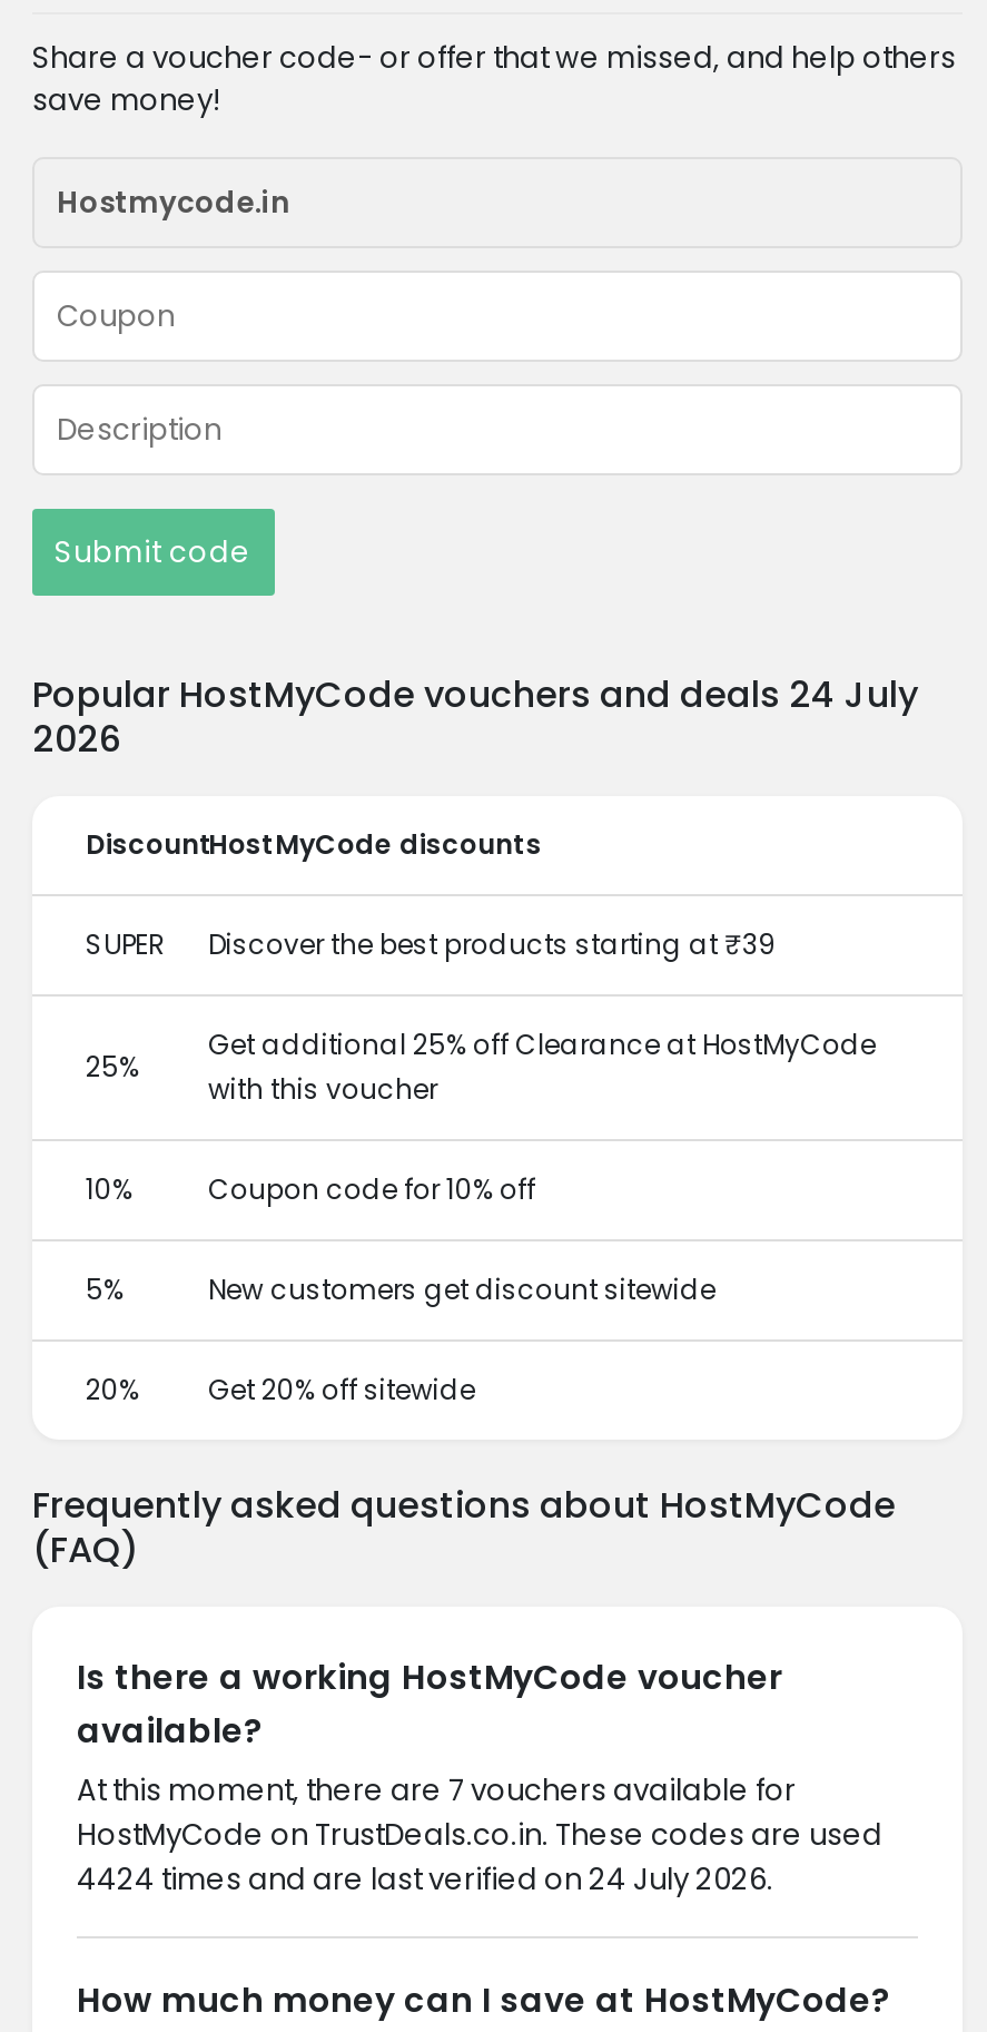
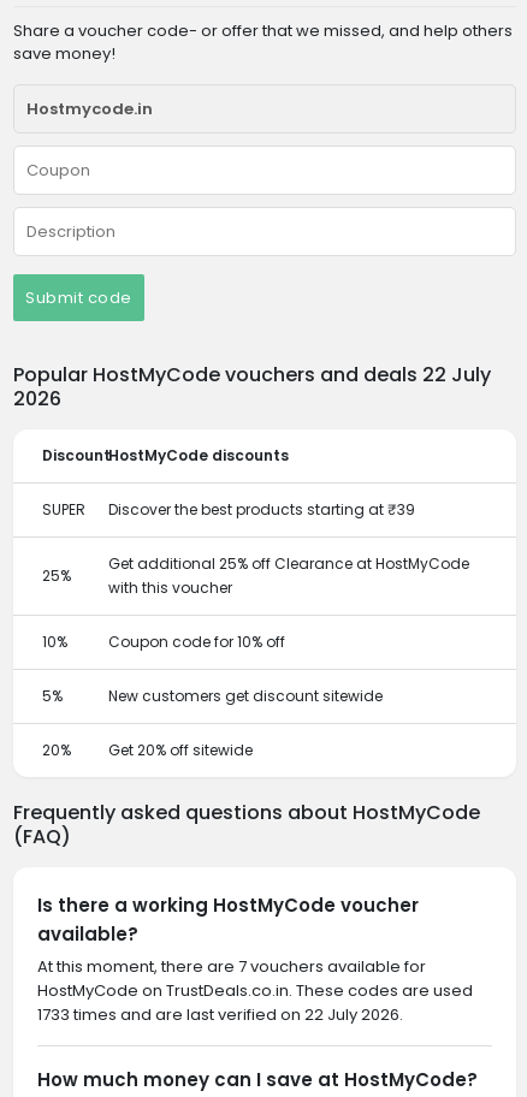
- Popular HostMyCode vouchers and deals 24 July
+ Popular HostMyCode vouchers and deals 22 July

- 4424 times and are last verified on 24 July 2026.
+ 1733 times and are last verified on 22 July 2026.
